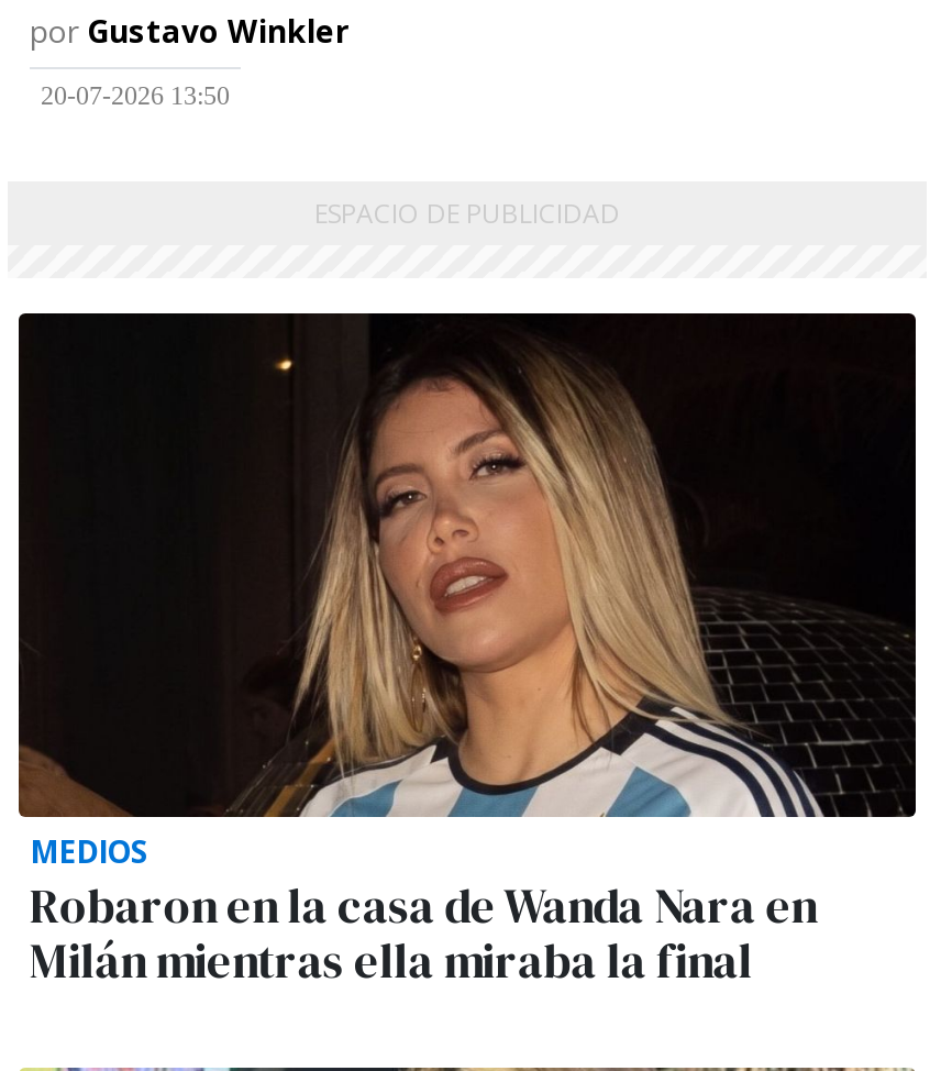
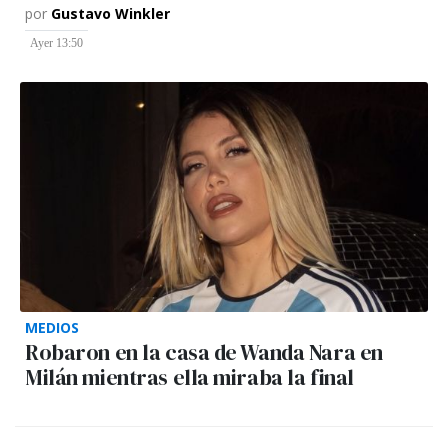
- 20-07-2026 13:50
+ Ayer 13:50
